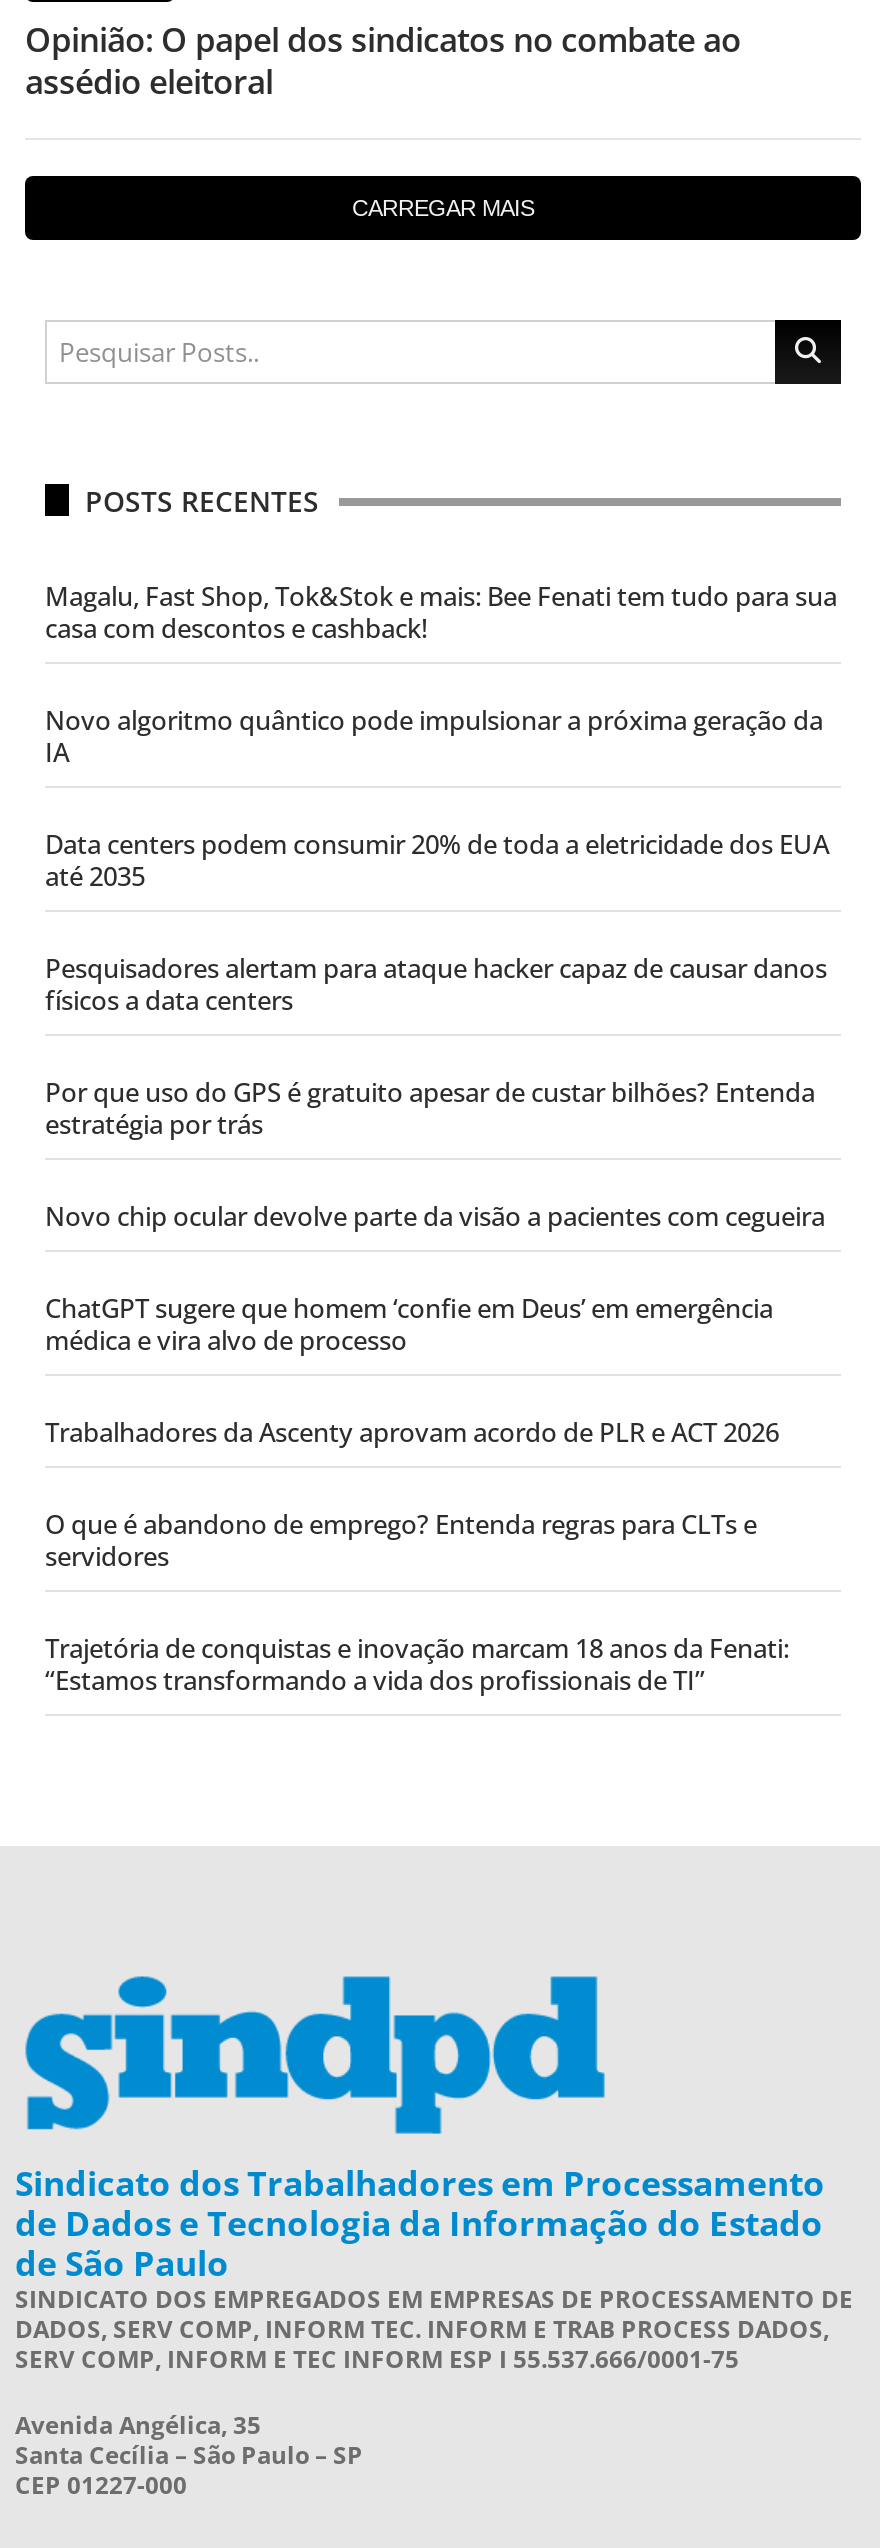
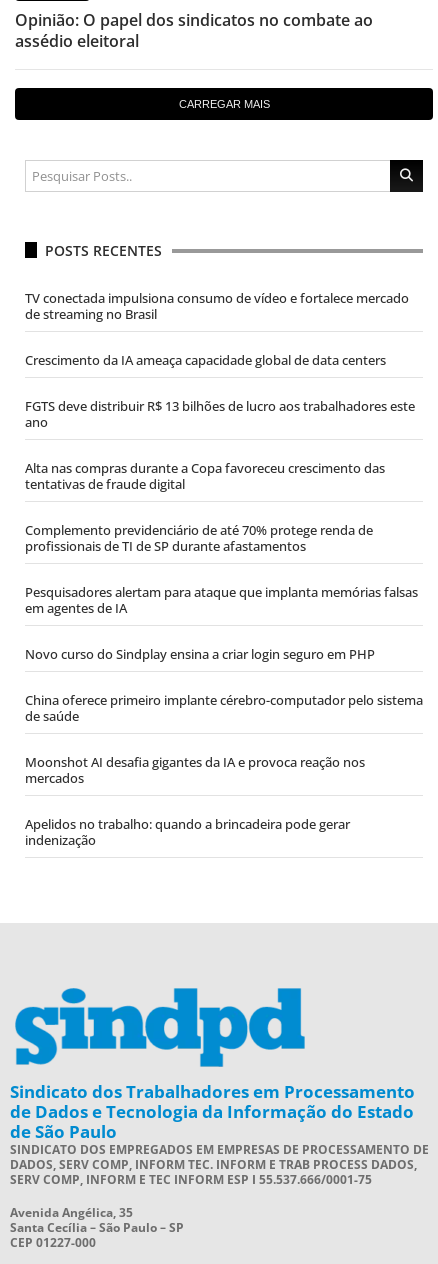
- Magalu, Fast Shop, Tok&Stok e mais: Bee Fenati tem tudo para sua
- casa com descontos e cashback!
+ TV conectada impulsiona consumo de vídeo e fortalece mercado
+ de streaming no Brasil

- Novo algoritmo quântico pode impulsionar a próxima geração da
- IA
+ Crescimento da IA ameaça capacidade global de data centers

- Data centers podem consumir 20% de toda a eletricidade dos EUA
- até 2035
+ FGTS deve distribuir R$ 13 bilhões de lucro aos trabalhadores este
+ ano

- Pesquisadores alertam para ataque hacker capaz de causar danos
- físicos a data centers
+ Alta nas compras durante a Copa favoreceu crescimento das
+ tentativas de fraude digital

- Por que uso do GPS é gratuito apesar de custar bilhões? Entenda
- estratégia por trás
+ Complemento previdenciário de até 70% protege renda de
+ profissionais de TI de SP durante afastamentos

- Novo chip ocular devolve parte da visão a pacientes com cegueira
+ Pesquisadores alertam para ataque que implanta memórias falsas
+ em agentes de IA

- ChatGPT sugere que homem ‘confie em Deus’ em emergência
- médica e vira alvo de processo
+ Novo curso do Sindplay ensina a criar login seguro em PHP

- Trabalhadores da Ascenty aprovam acordo de PLR e ACT 2026
+ China oferece primeiro implante cérebro-computador pelo sistema
+ de saúde

- O que é abandono de emprego? Entenda regras para CLTs e
- servidores
+ Moonshot AI desafia gigantes da IA e provoca reação nos
+ mercados

- Trajetória de conquistas e inovação marcam 18 anos da Fenati:
- “Estamos transformando a vida dos profissionais de TI”
+ Apelidos no trabalho: quando a brincadeira pode gerar
+ indenização
